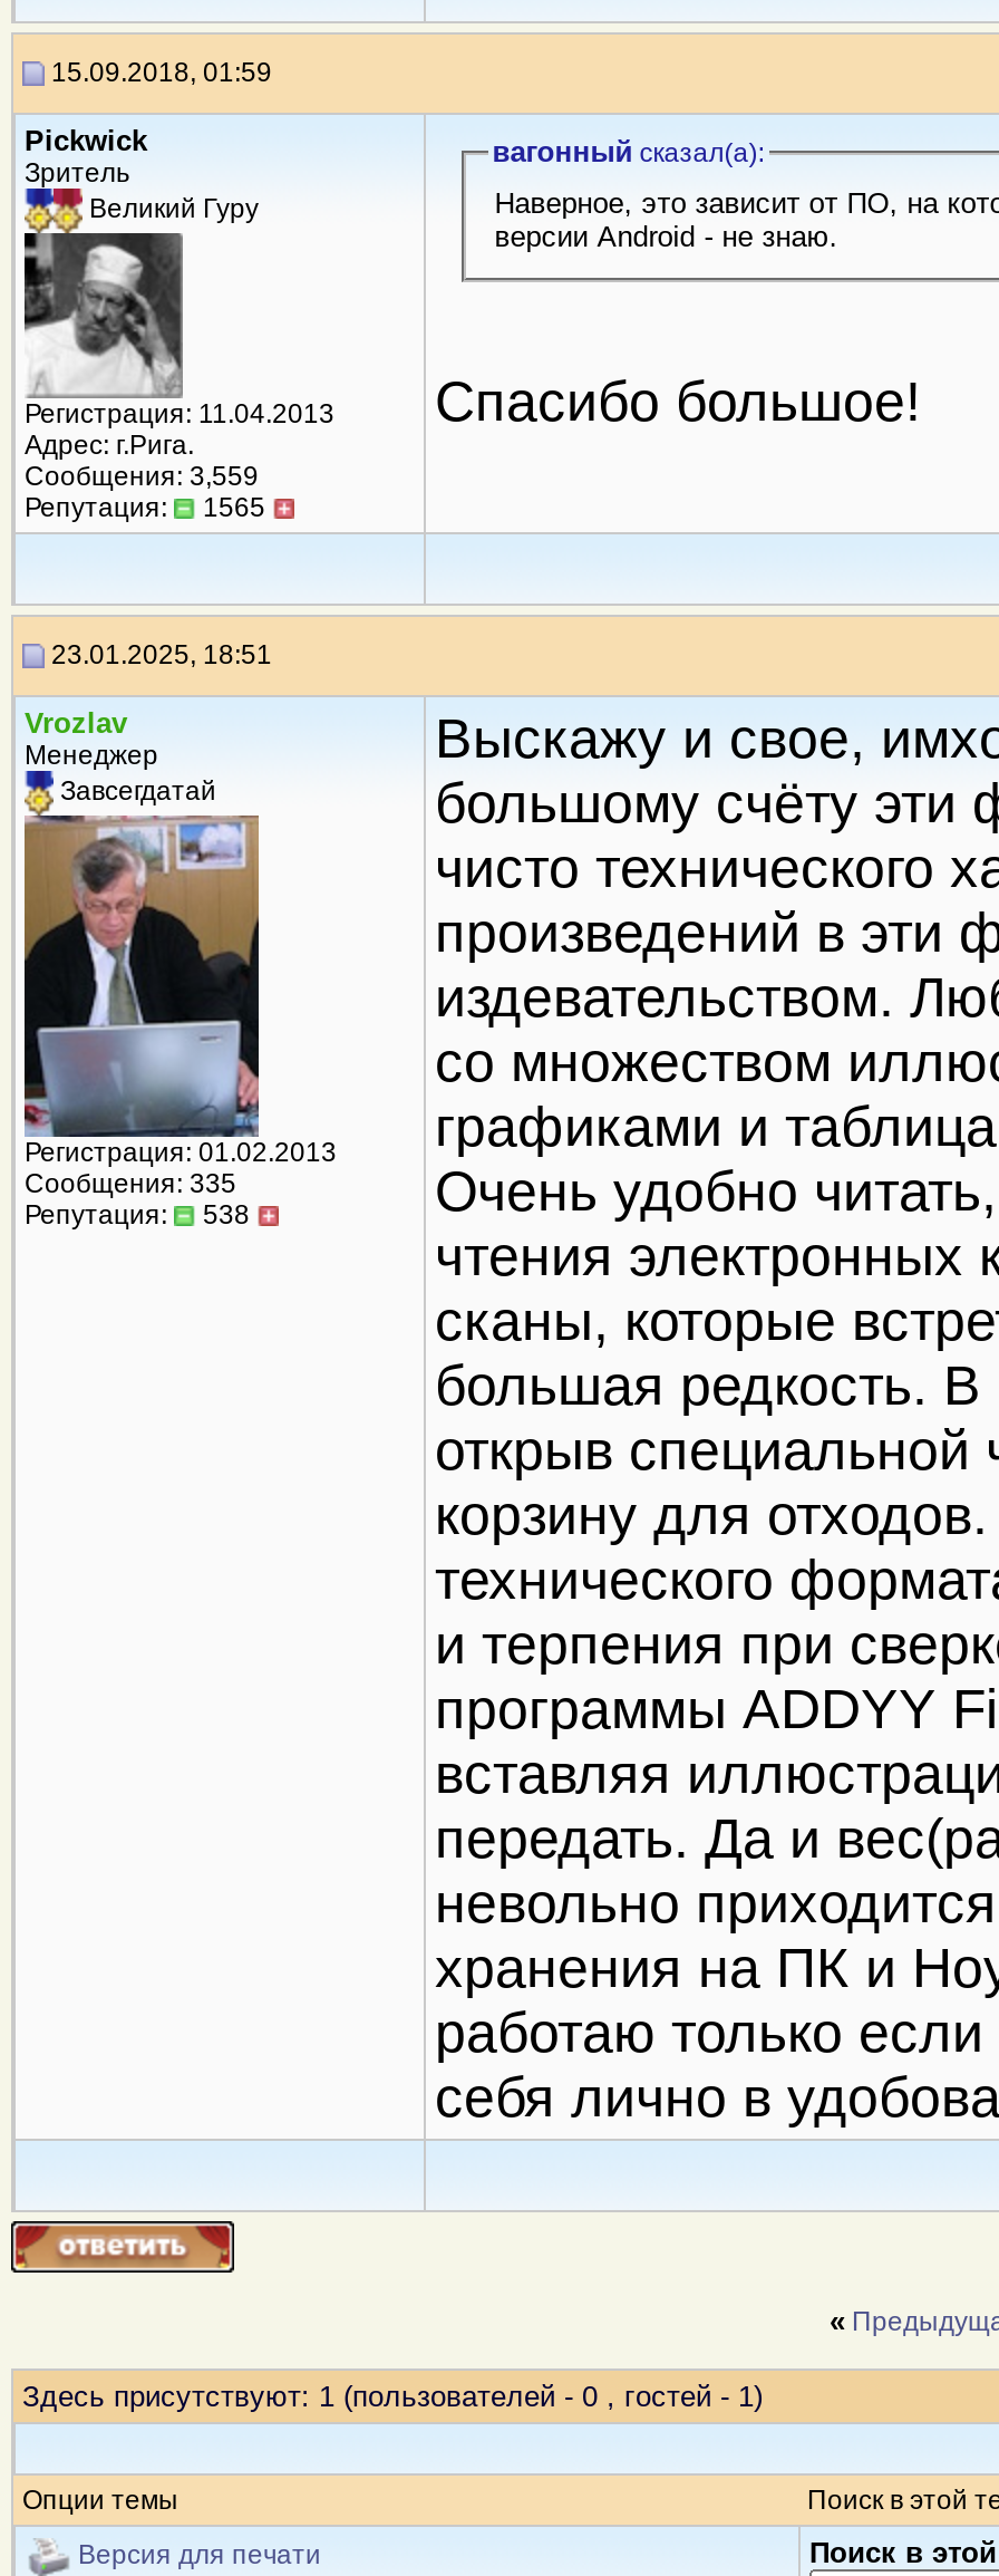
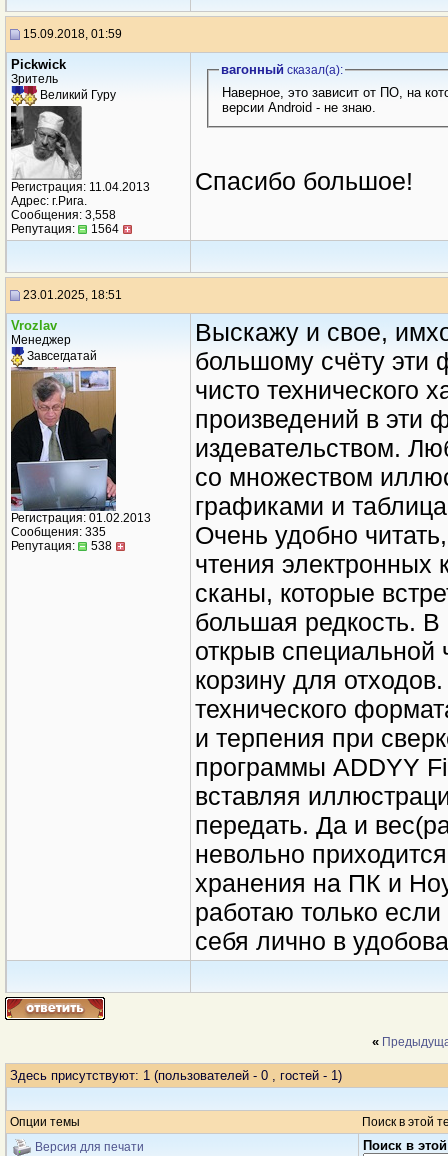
- Сообщения: 3,559
+ Сообщения: 3,558

- Репутация: 1565
+ Репутация: 1564
